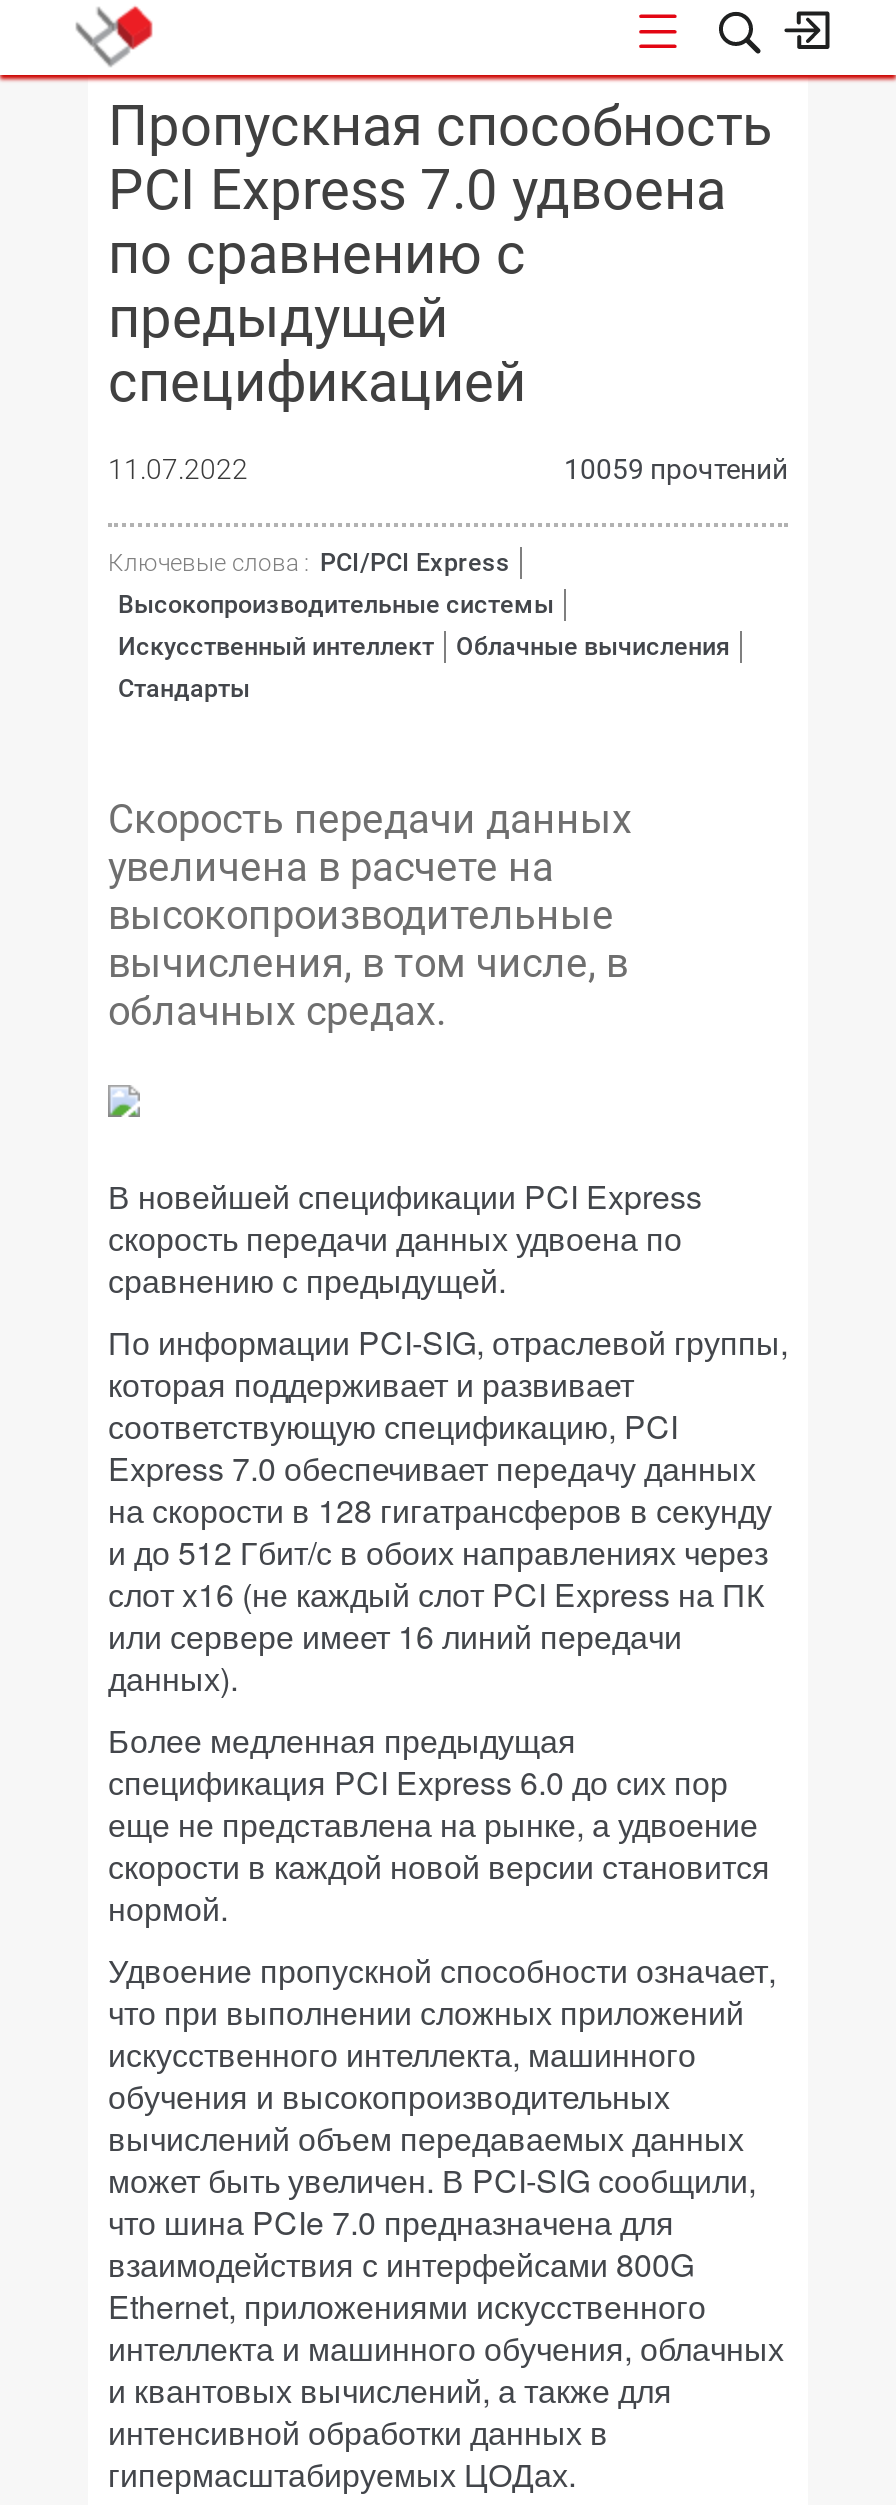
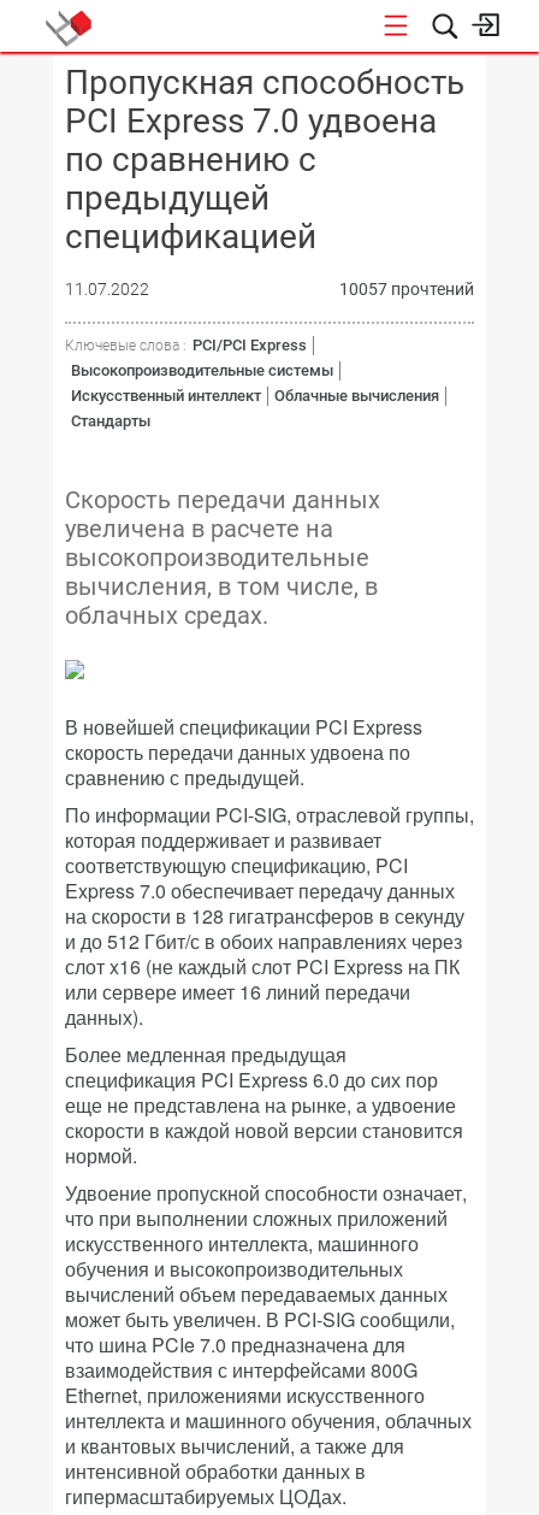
- 10059 прочтений
+ 10057 прочтений
